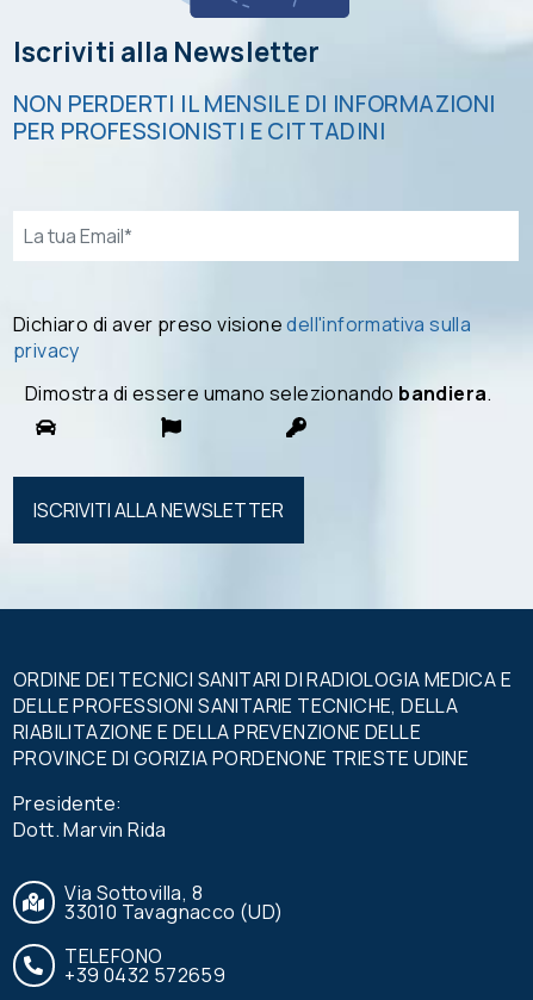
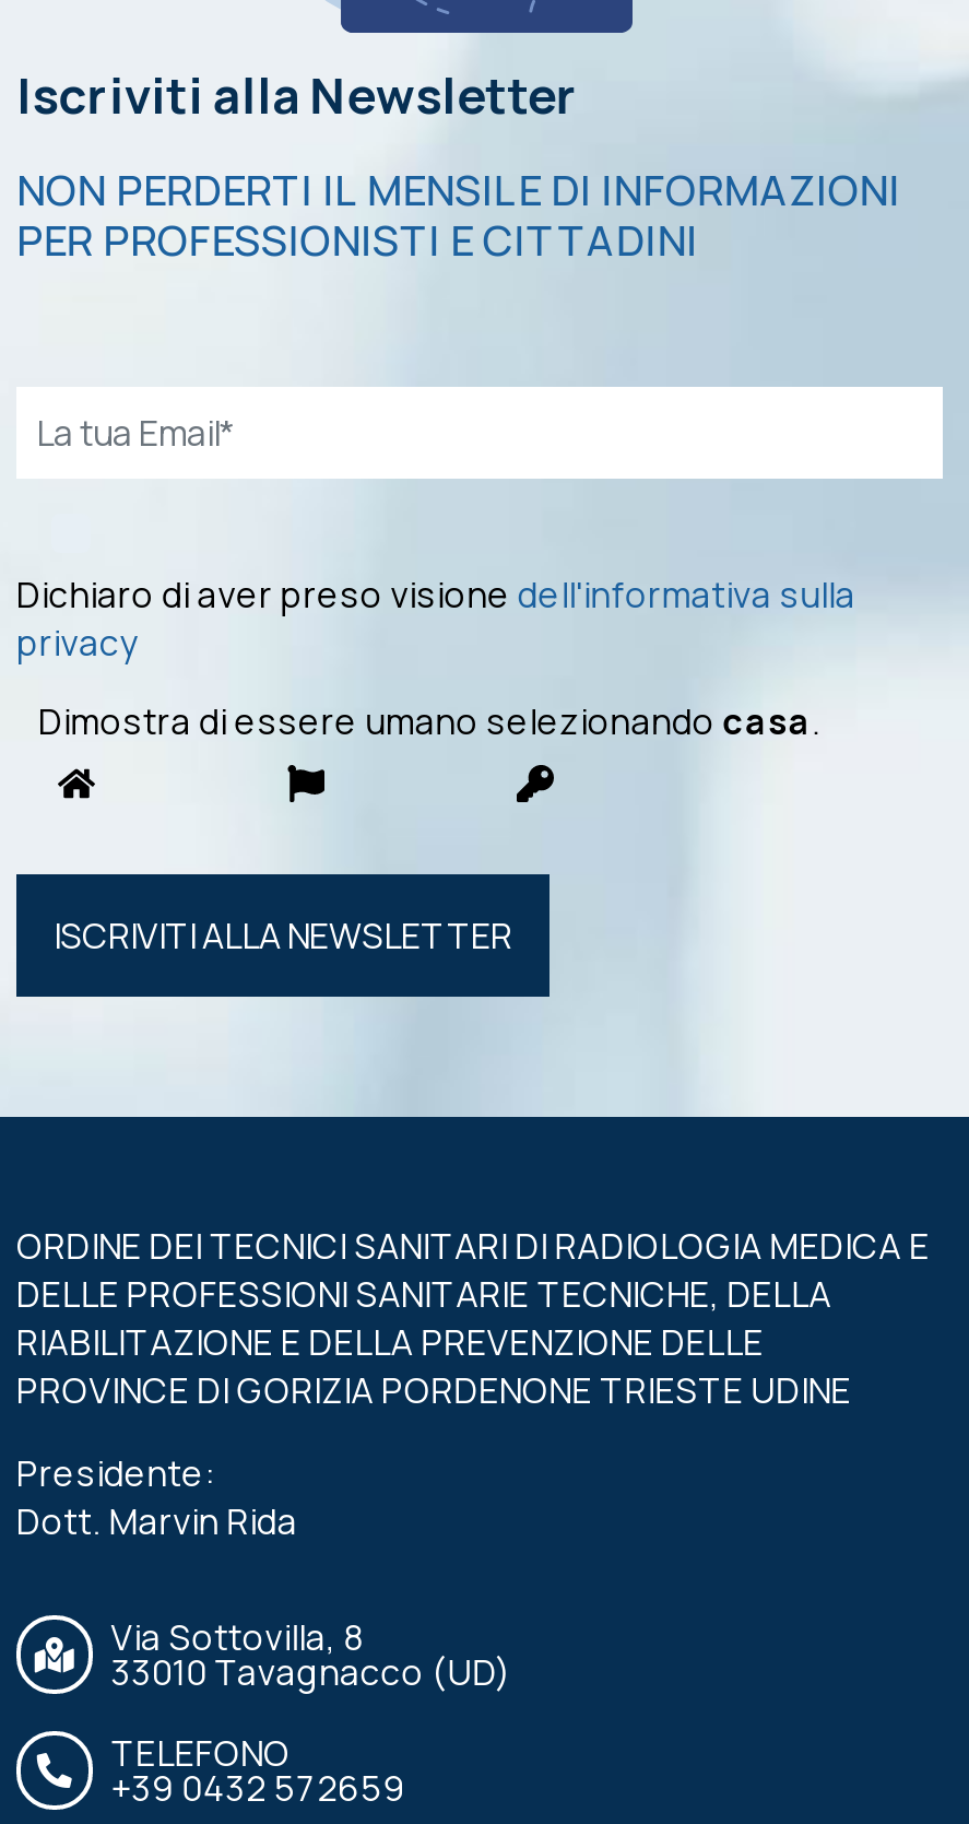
- Dimostra di essere umano selezionando bandiera.
+ Dimostra di essere umano selezionando casa.
